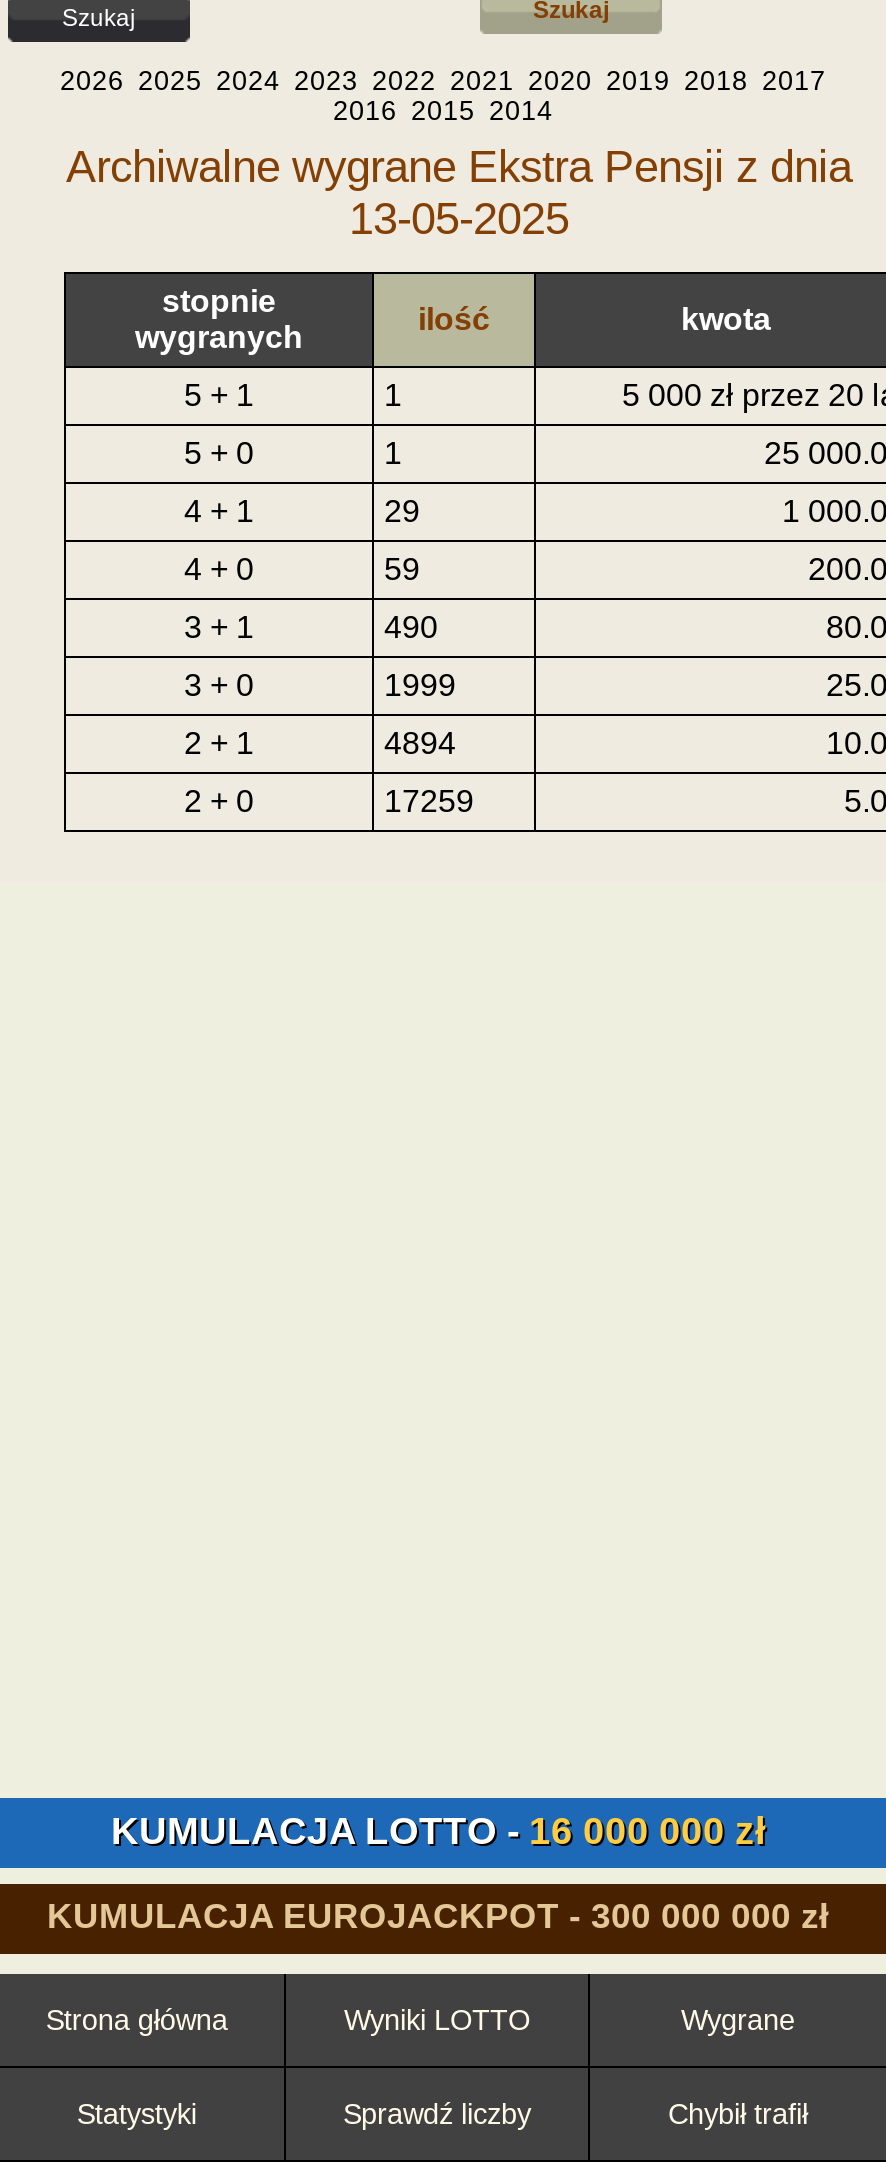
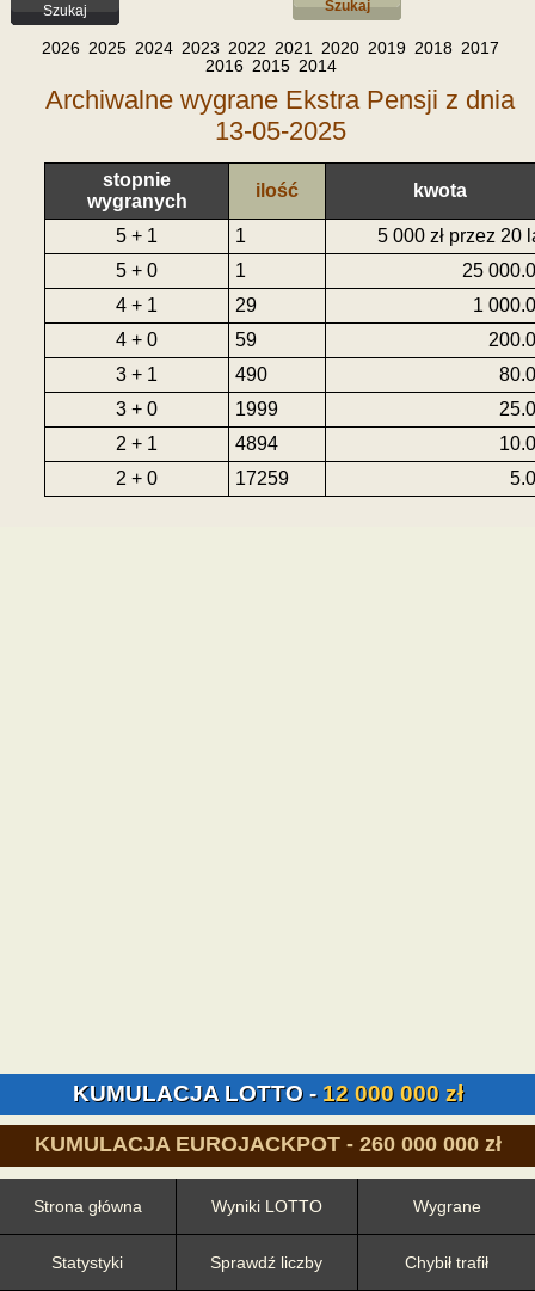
- KUMULACJA LOTTO - 16 000 000 zł
+ KUMULACJA LOTTO - 12 000 000 zł

- KUMULACJA EUROJACKPOT - 300 000 000 zł
+ KUMULACJA EUROJACKPOT - 260 000 000 zł
